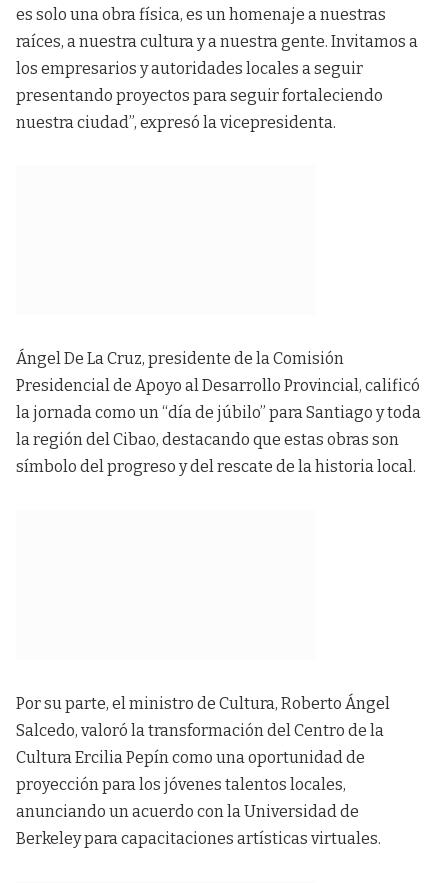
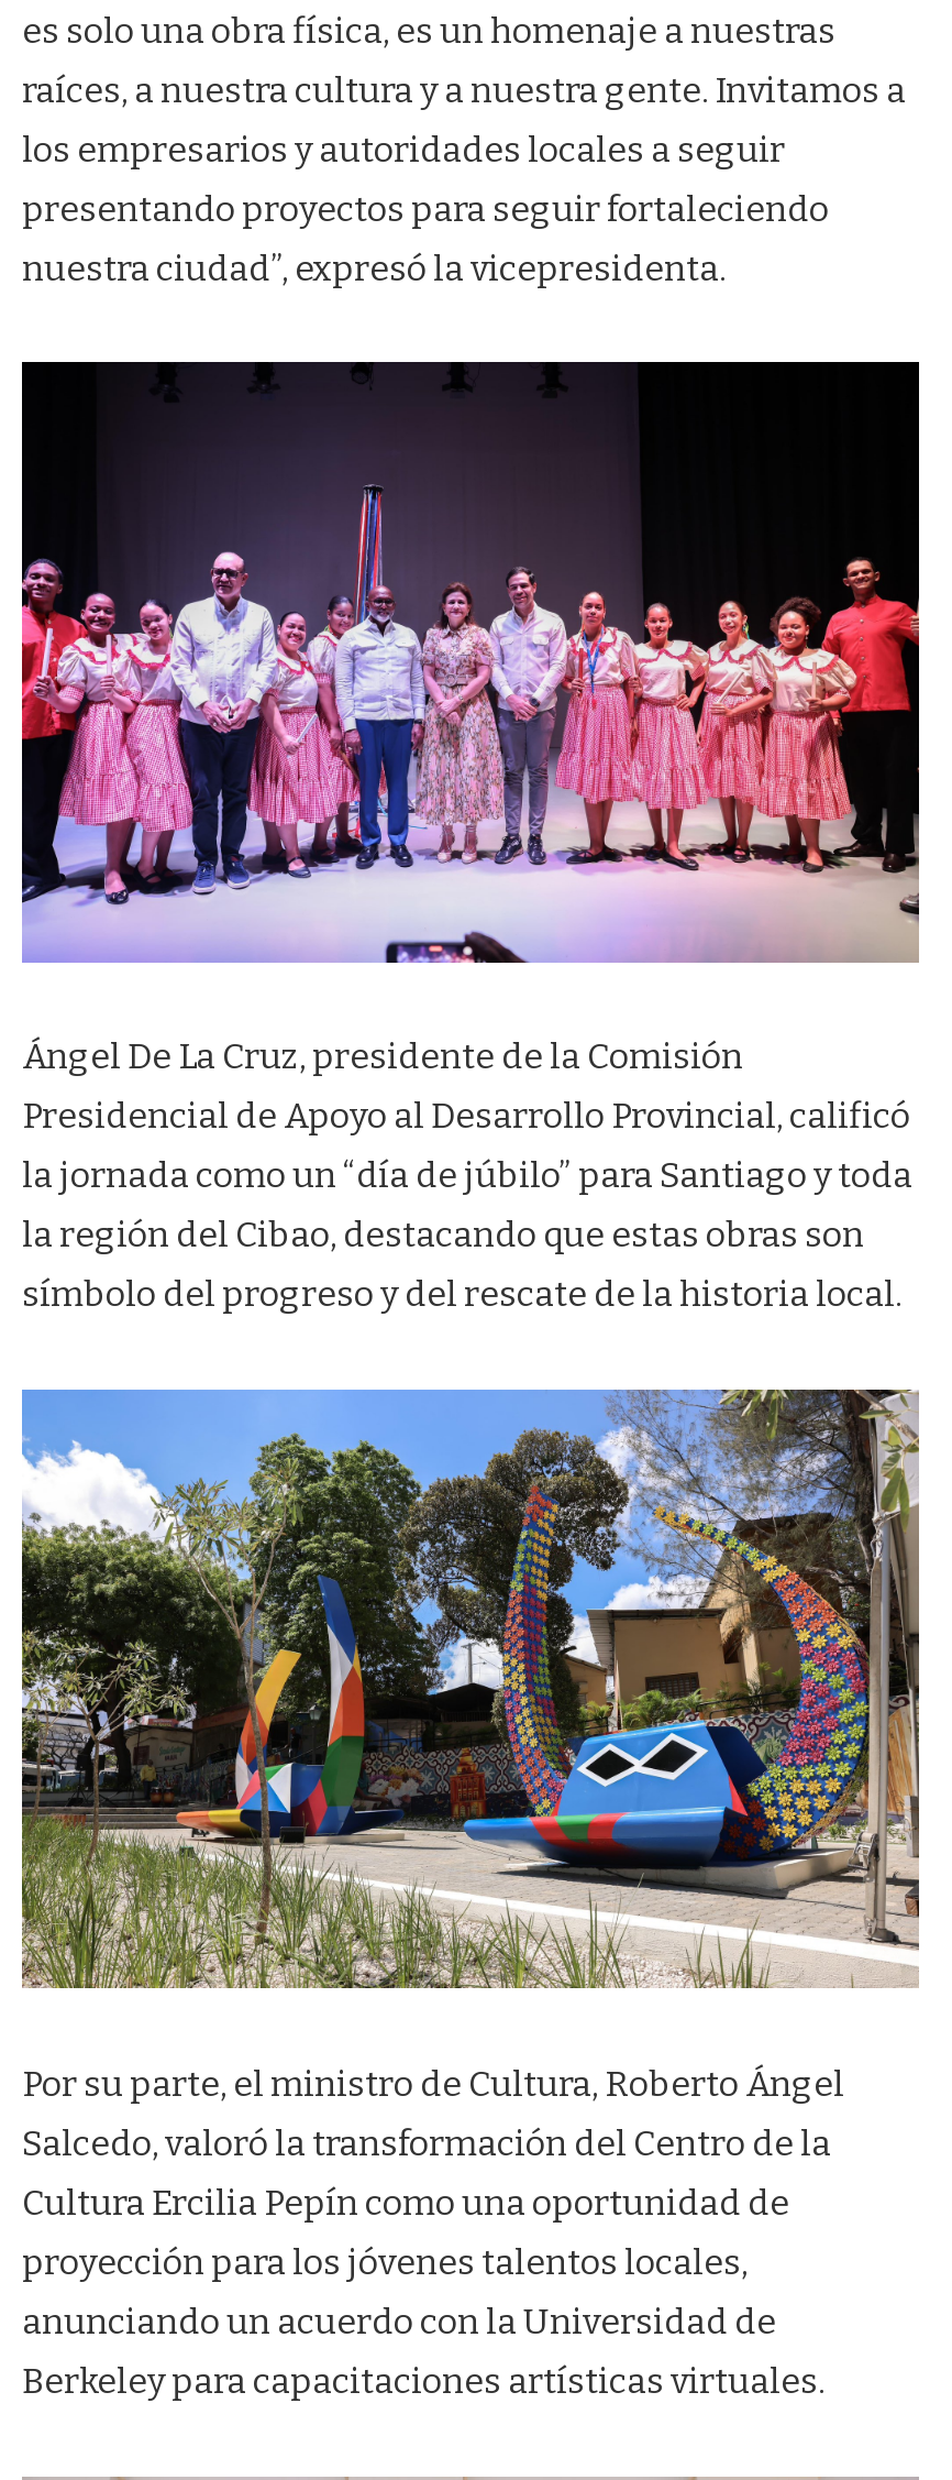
+ [image]

+ [image]
